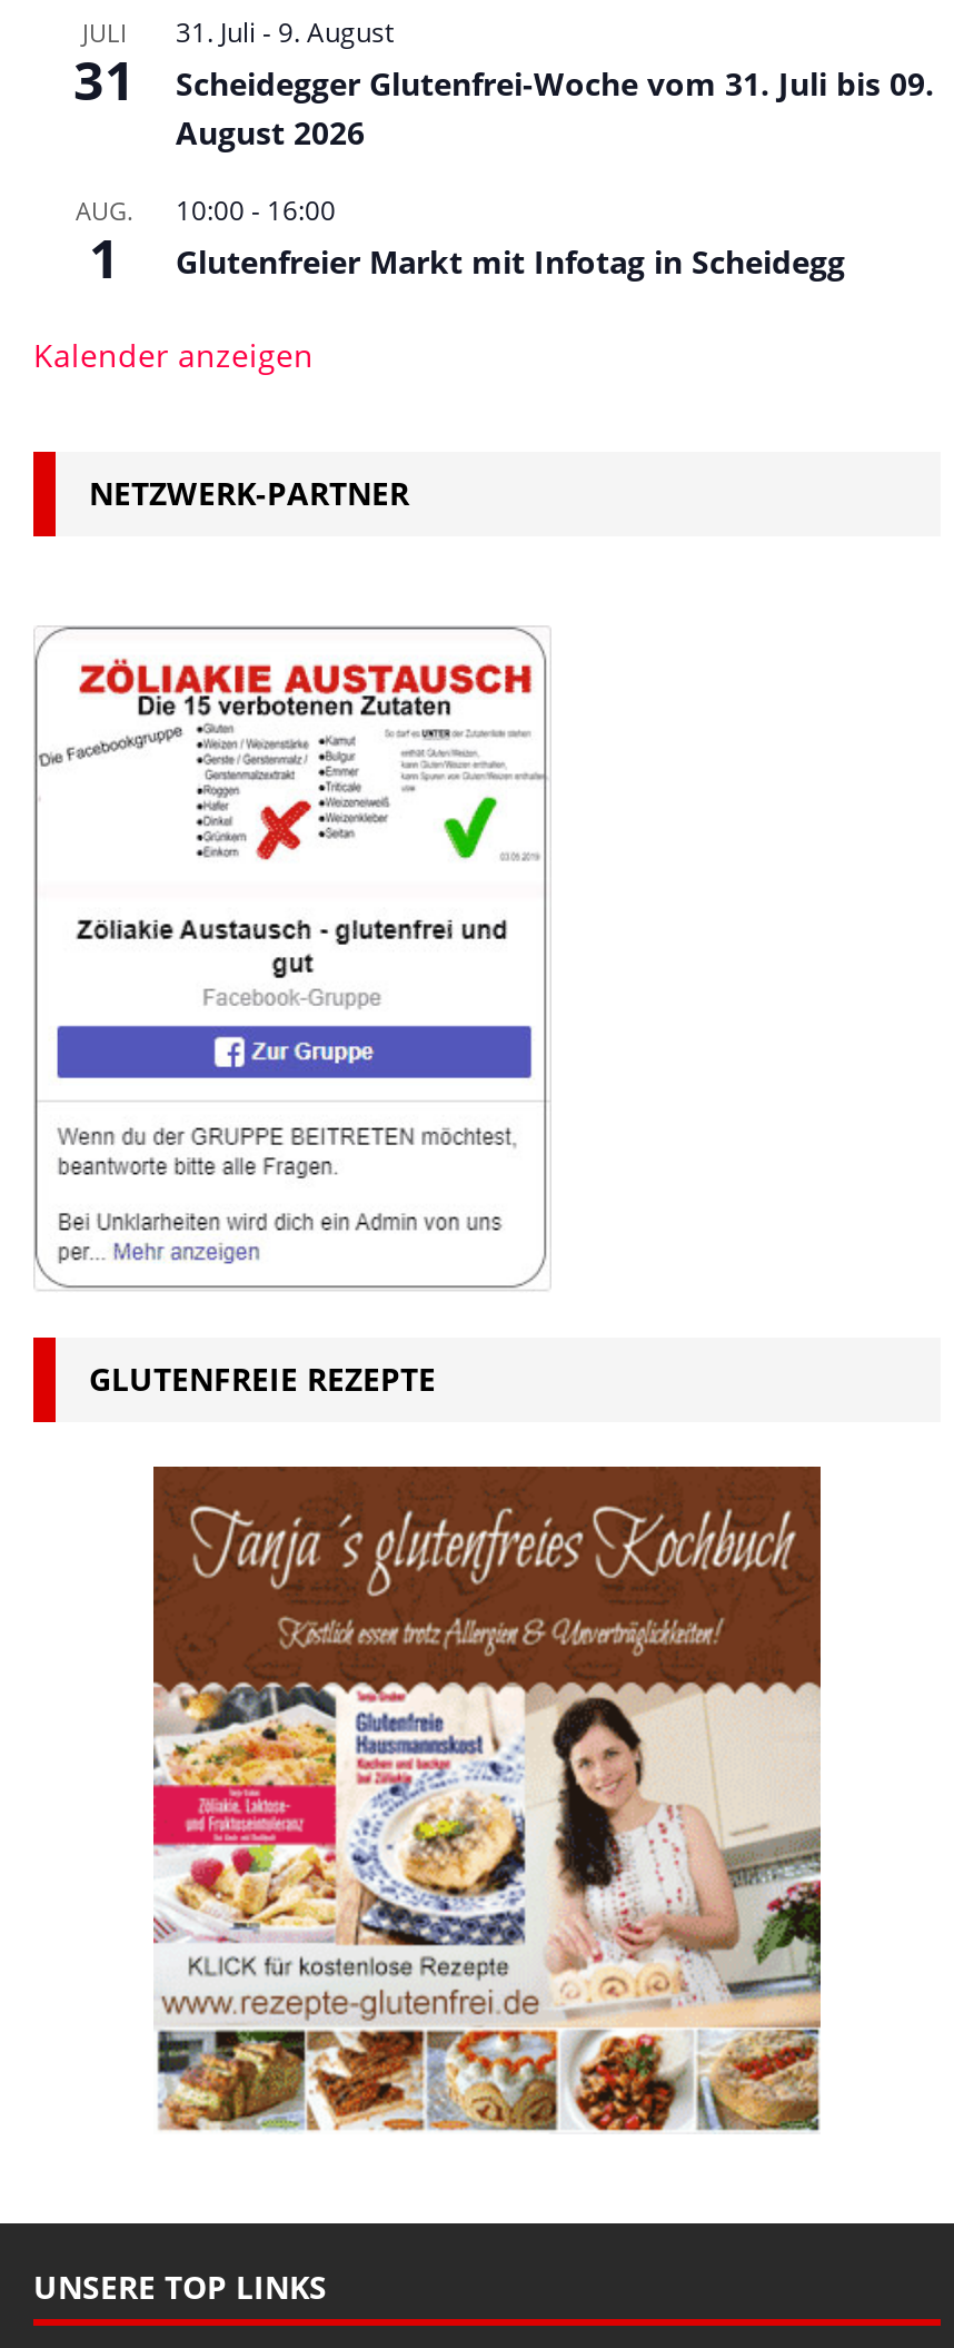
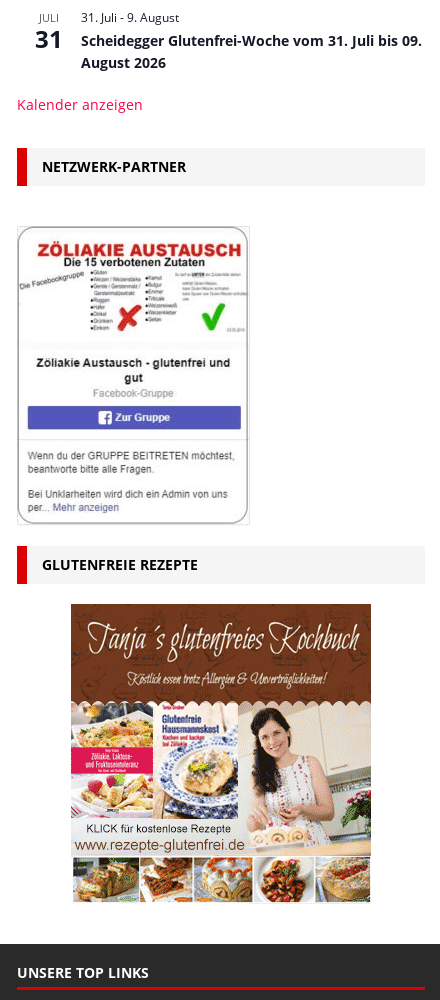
- AUG.
- 1

- 10:00 - 16:00
- Glutenfreier Markt mit Infotag in Scheidegg
